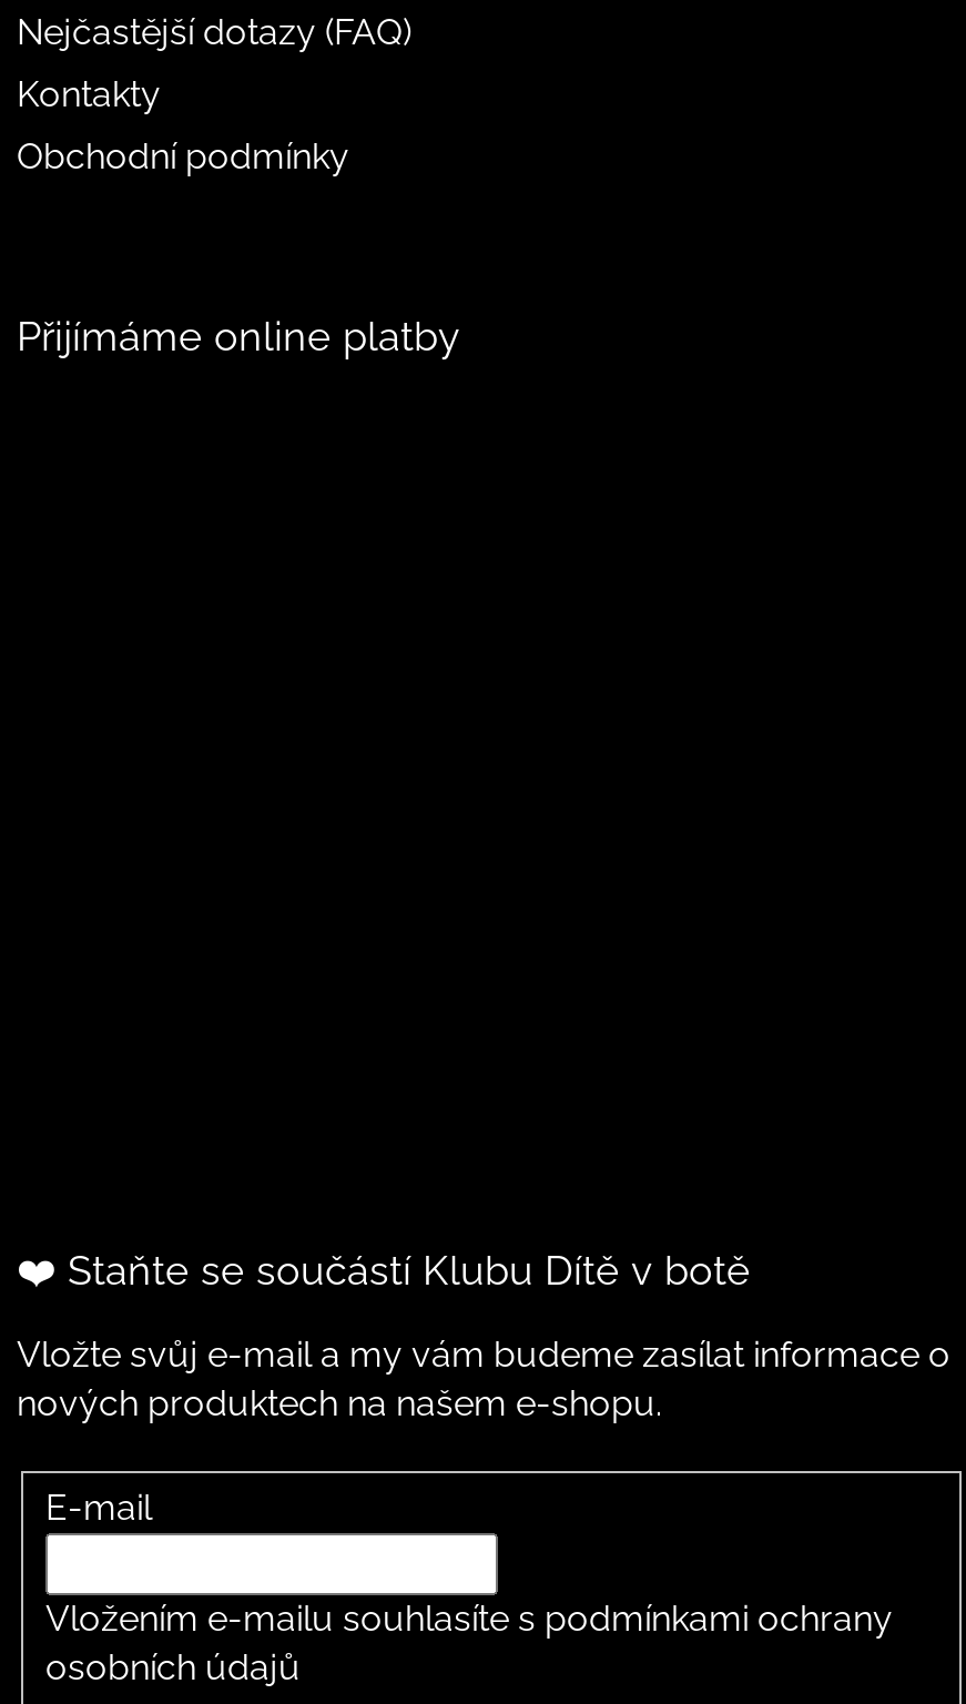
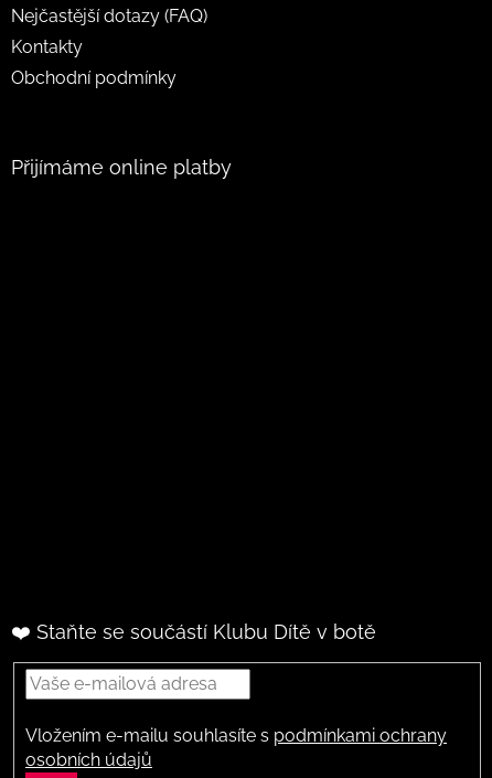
- Vložte svůj e-mail a my vám budeme zasílat informace o
- nových produktech na našem e-shopu.
- E-mail
